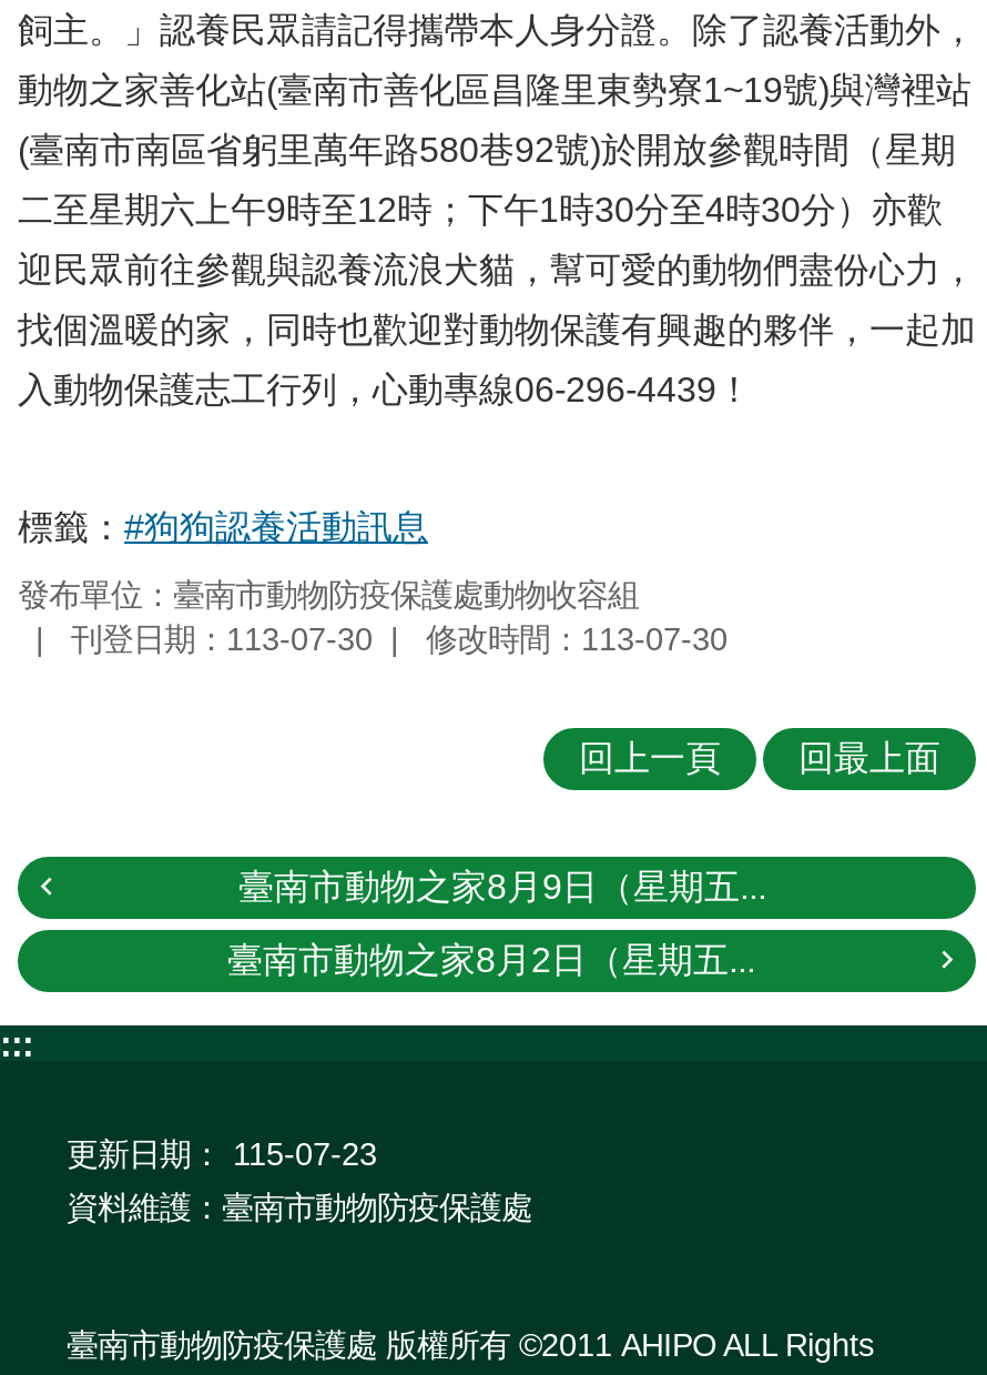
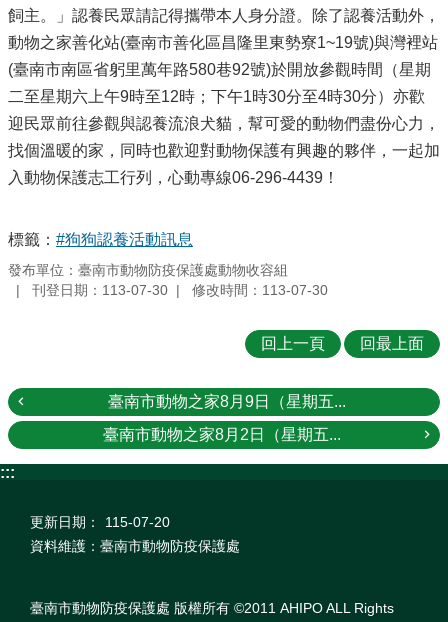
- 更新日期： 115-07-23
+ 更新日期： 115-07-20
